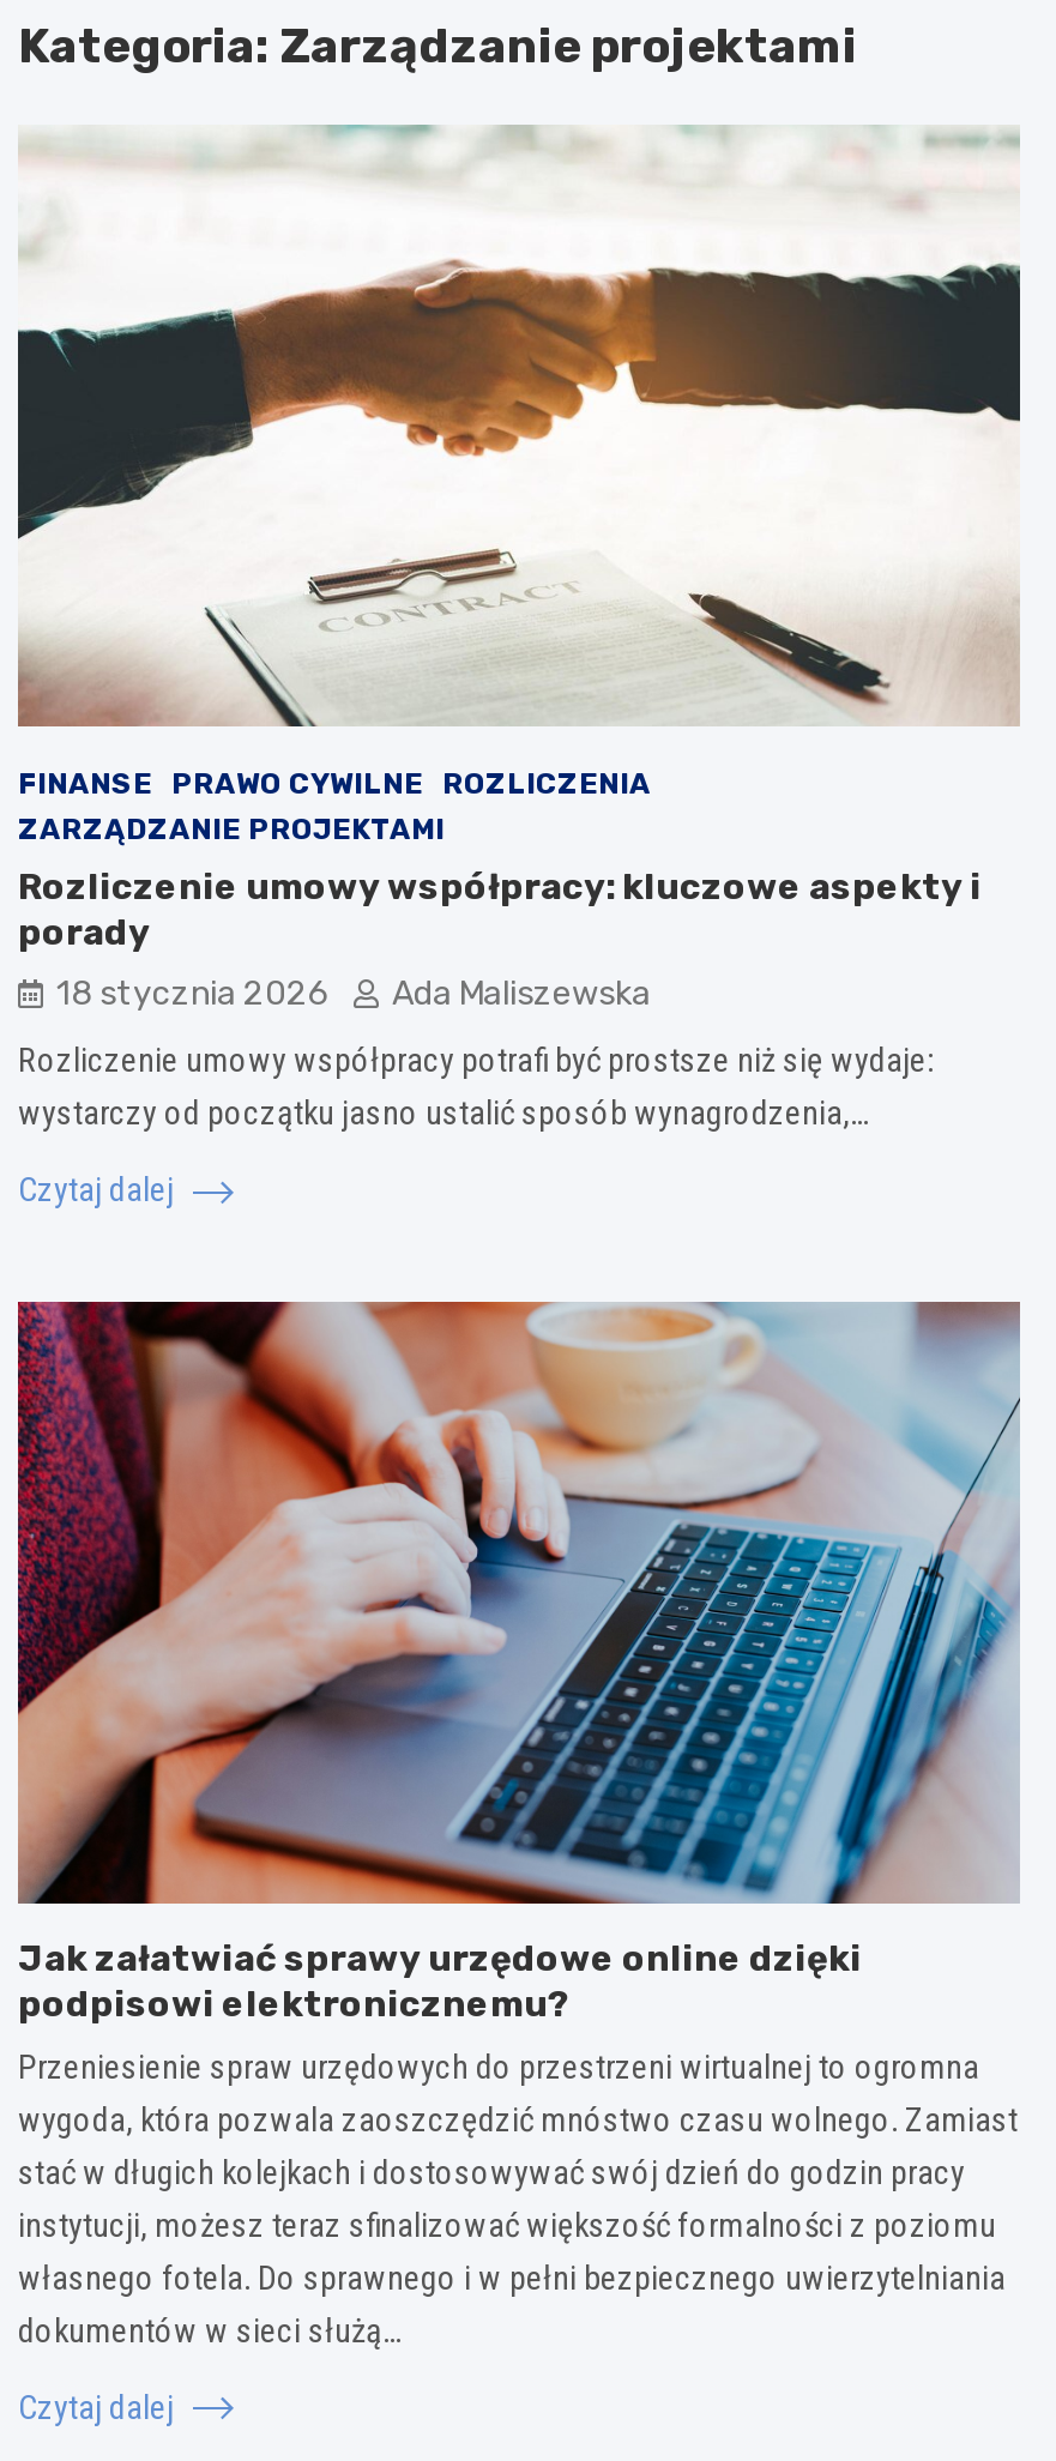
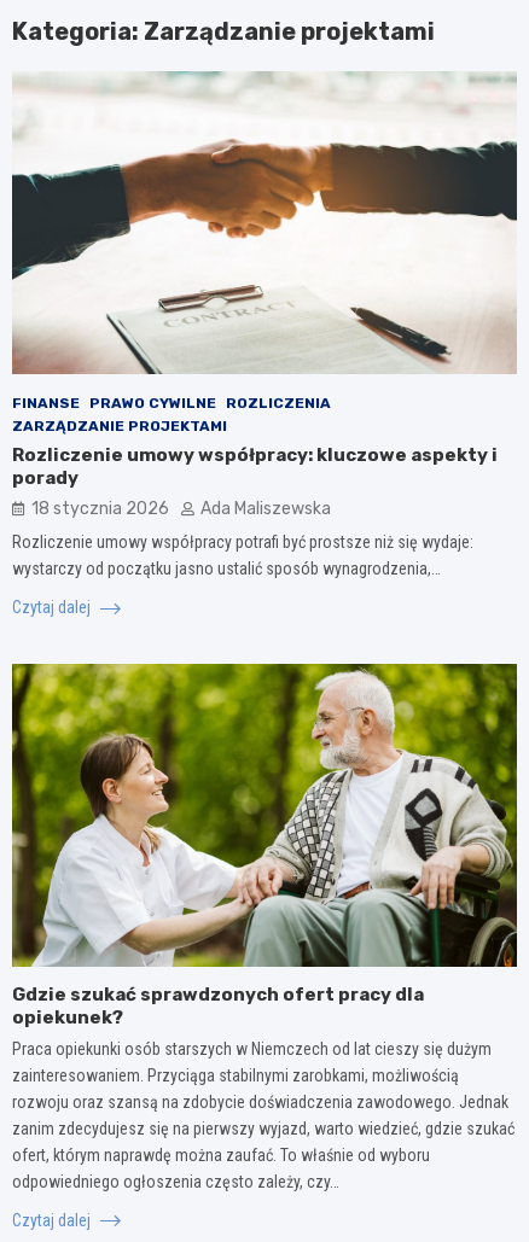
- [image]
- Jak załatwiać sprawy urzędowe online dzięki
- podpisowi elektronicznemu?
+ [image]
+ Gdzie szukać sprawdzonych ofert pracy dla
+ opiekunek?

- Przeniesienie spraw urzędowych do przestrzeni wirtualnej to ogromna
- wygoda, która pozwala zaoszczędzić mnóstwo czasu wolnego. Zamiast
- stać w długich kolejkach i dostosowywać swój dzień do godzin pracy
- instytucji, możesz teraz sfinalizować większość formalności z poziomu
- własnego fotela. Do sprawnego i w pełni bezpiecznego uwierzytelniania
- dokumentów w sieci służą…
+ Praca opiekunki osób starszych w Niemczech od lat cieszy się dużym
+ zainteresowaniem. Przyciąga stabilnymi zarobkami, możliwością
+ rozwoju oraz szansą na zdobycie doświadczenia zawodowego. Jednak
+ zanim zdecydujesz się na pierwszy wyjazd, warto wiedzieć, gdzie szukać
+ ofert, którym naprawdę można zaufać. To właśnie od wyboru
+ odpowiedniego ogłoszenia często zależy, czy…
